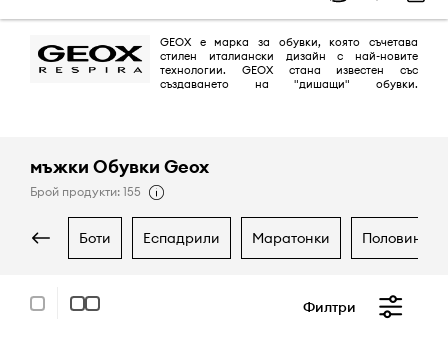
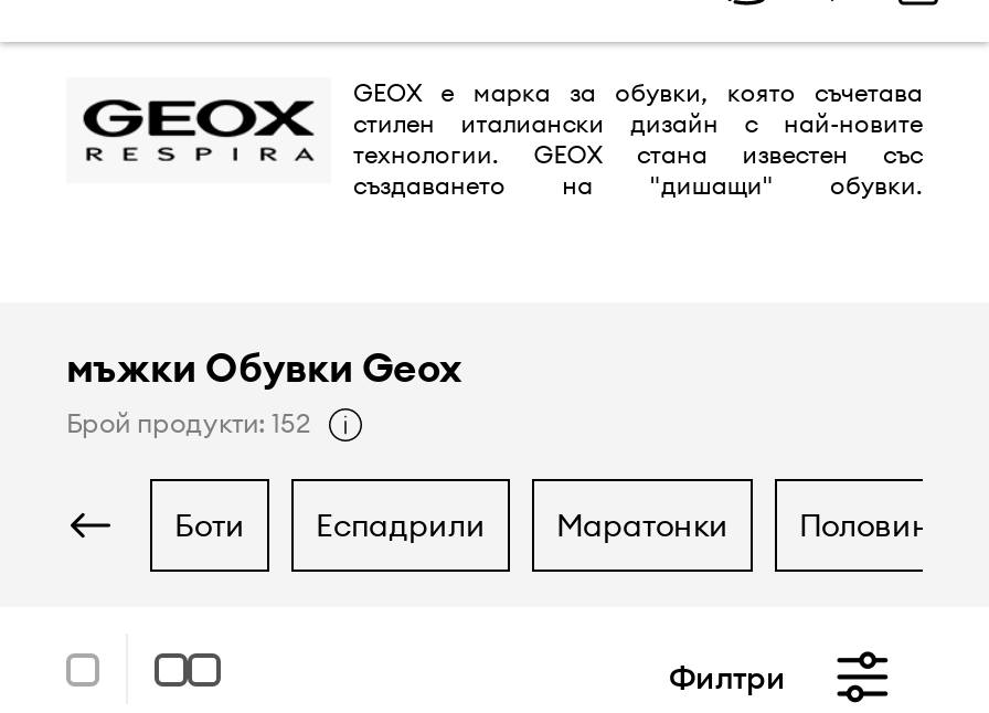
- Брой продукти: 155
+ Брой продукти: 152
